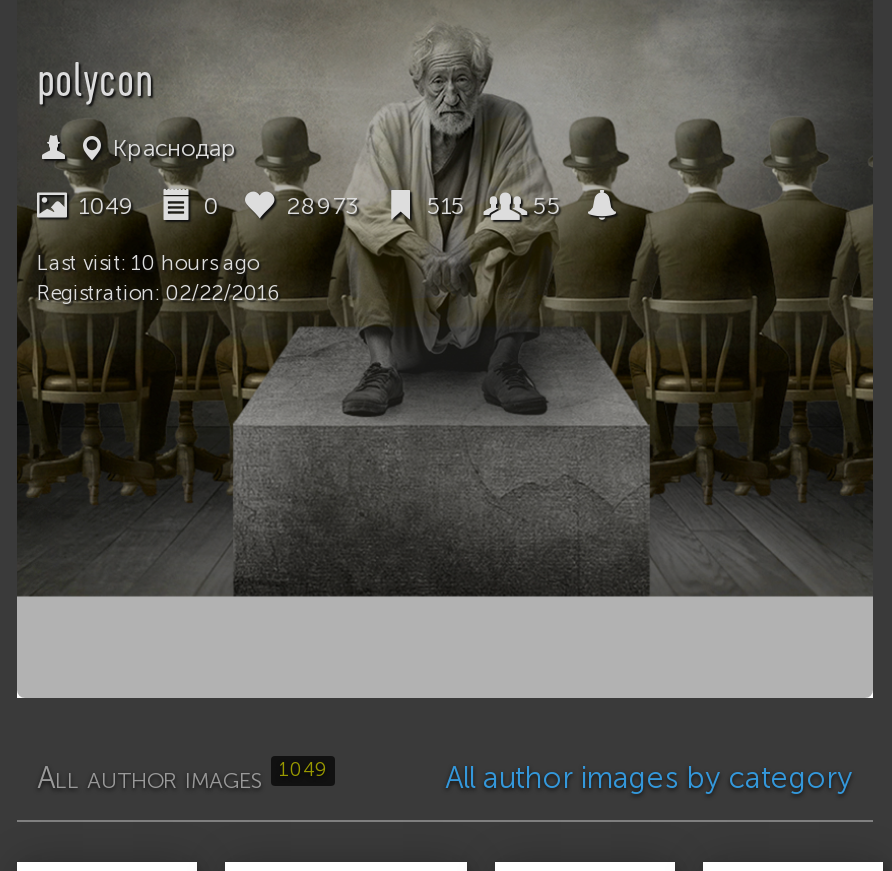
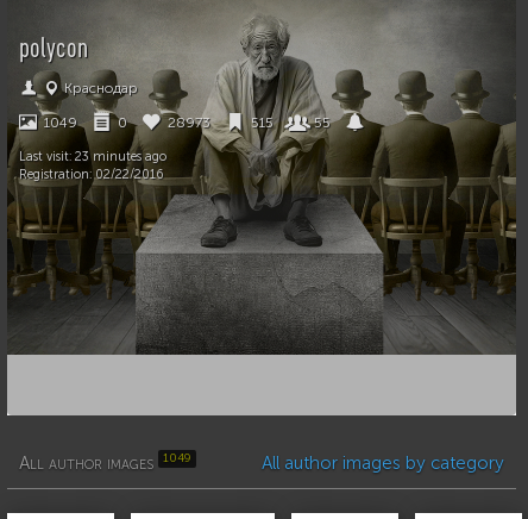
- Last visit: 10 hours ago
+ Last visit: 23 minutes ago
